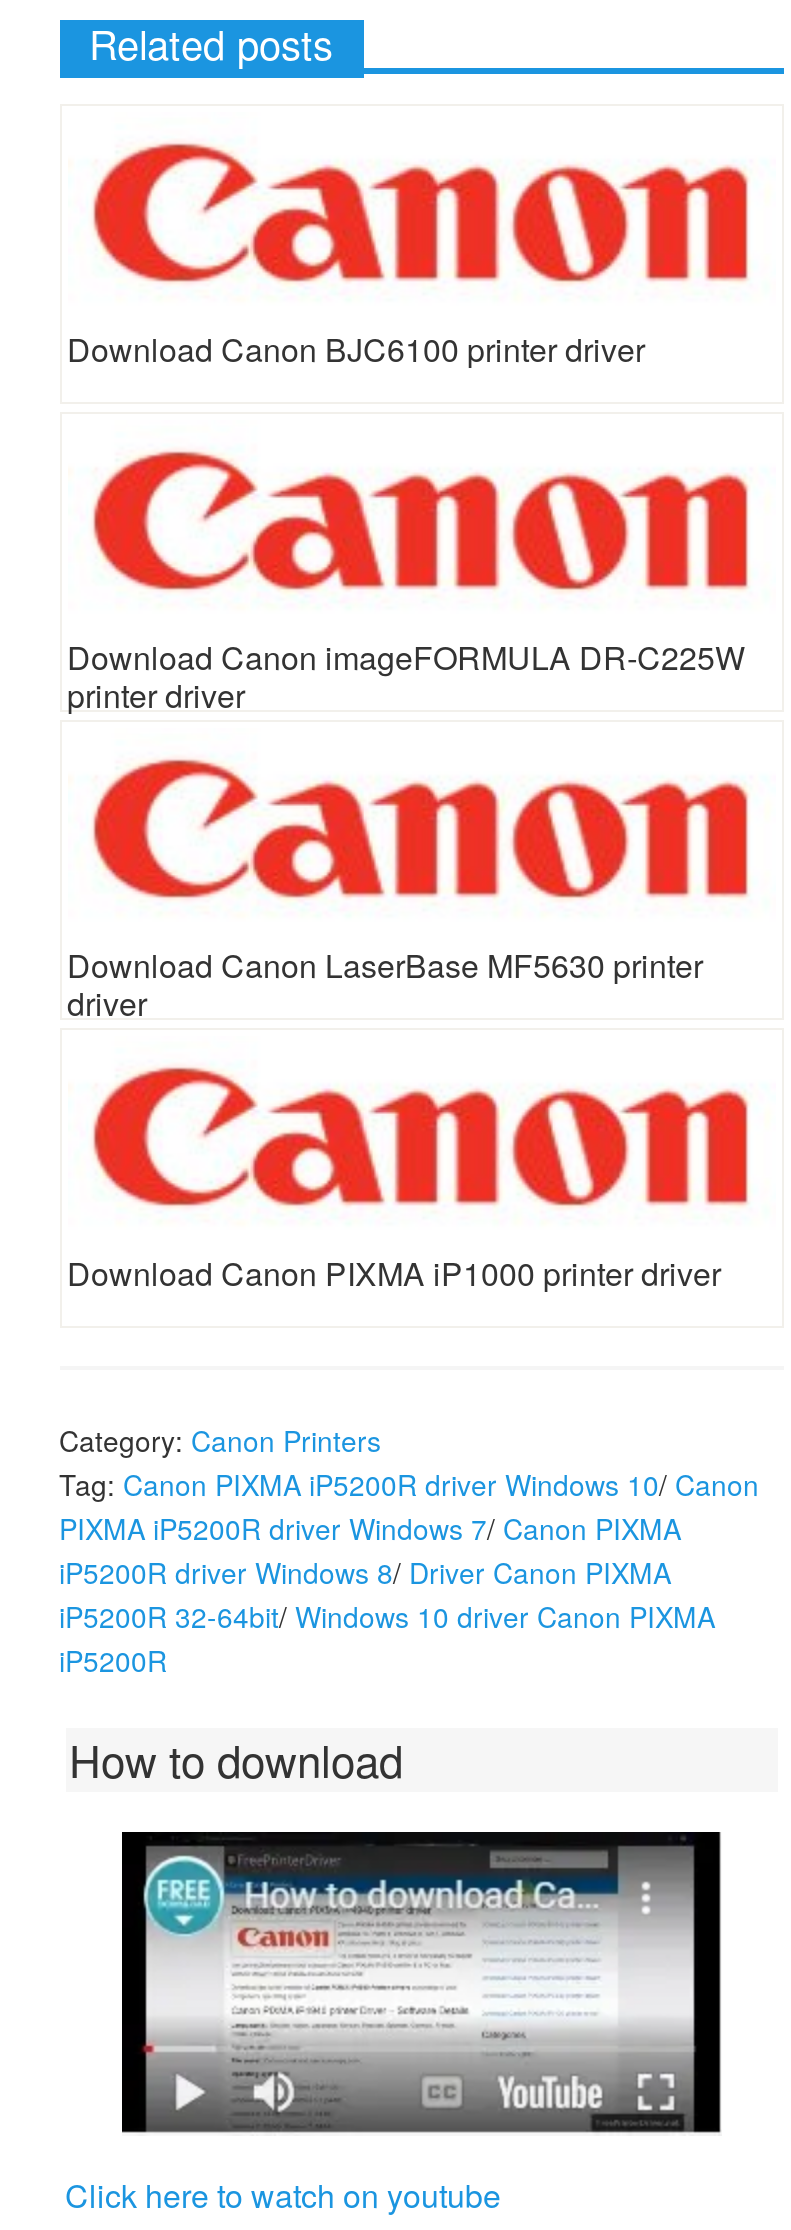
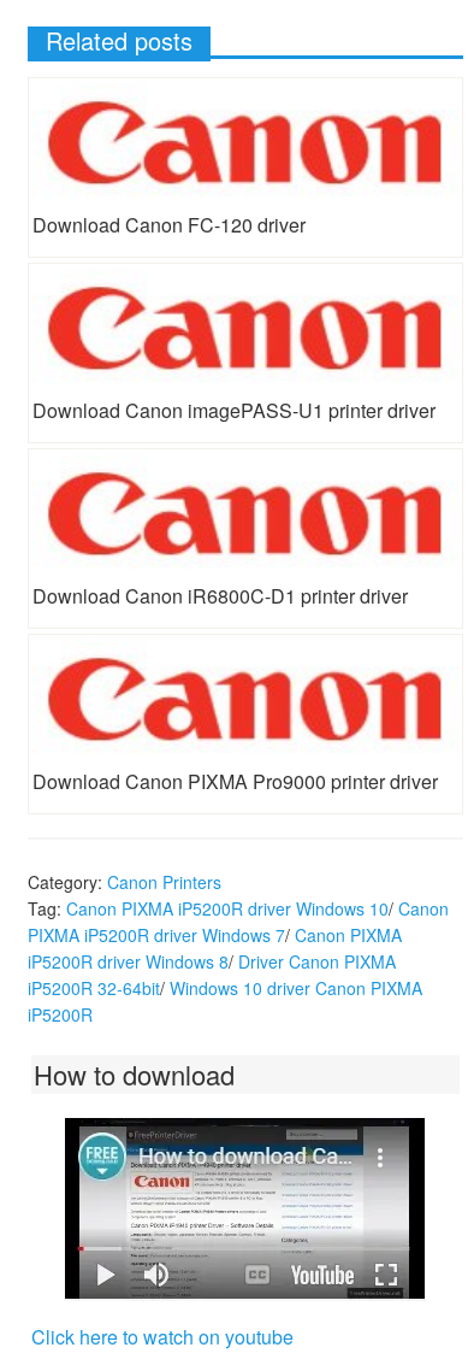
- Download Canon BJC6100 printer driver
+ Download Canon FC-120 driver

- Download Canon imageFORMULA DR-C225W
- printer driver
+ Download Canon imagePASS-U1 printer driver

- Download Canon LaserBase MF5630 printer
- driver
+ Download Canon iR6800C-D1 printer driver

- Download Canon PIXMA iP1000 printer driver
+ Download Canon PIXMA Pro9000 printer driver
